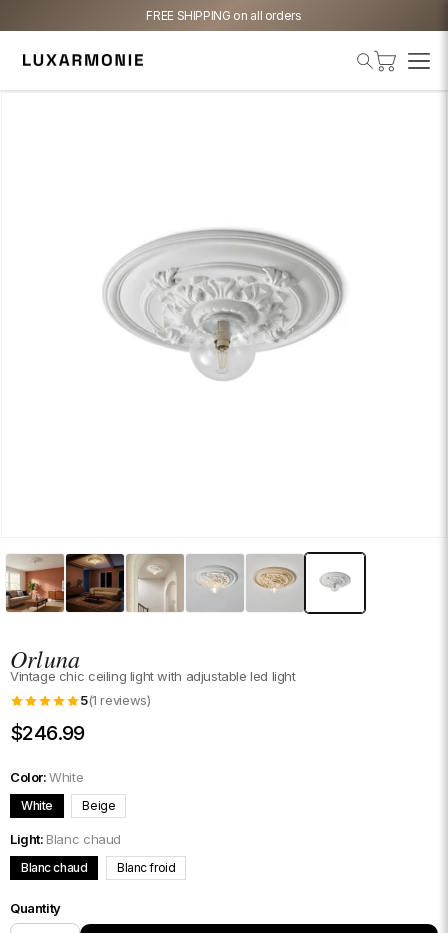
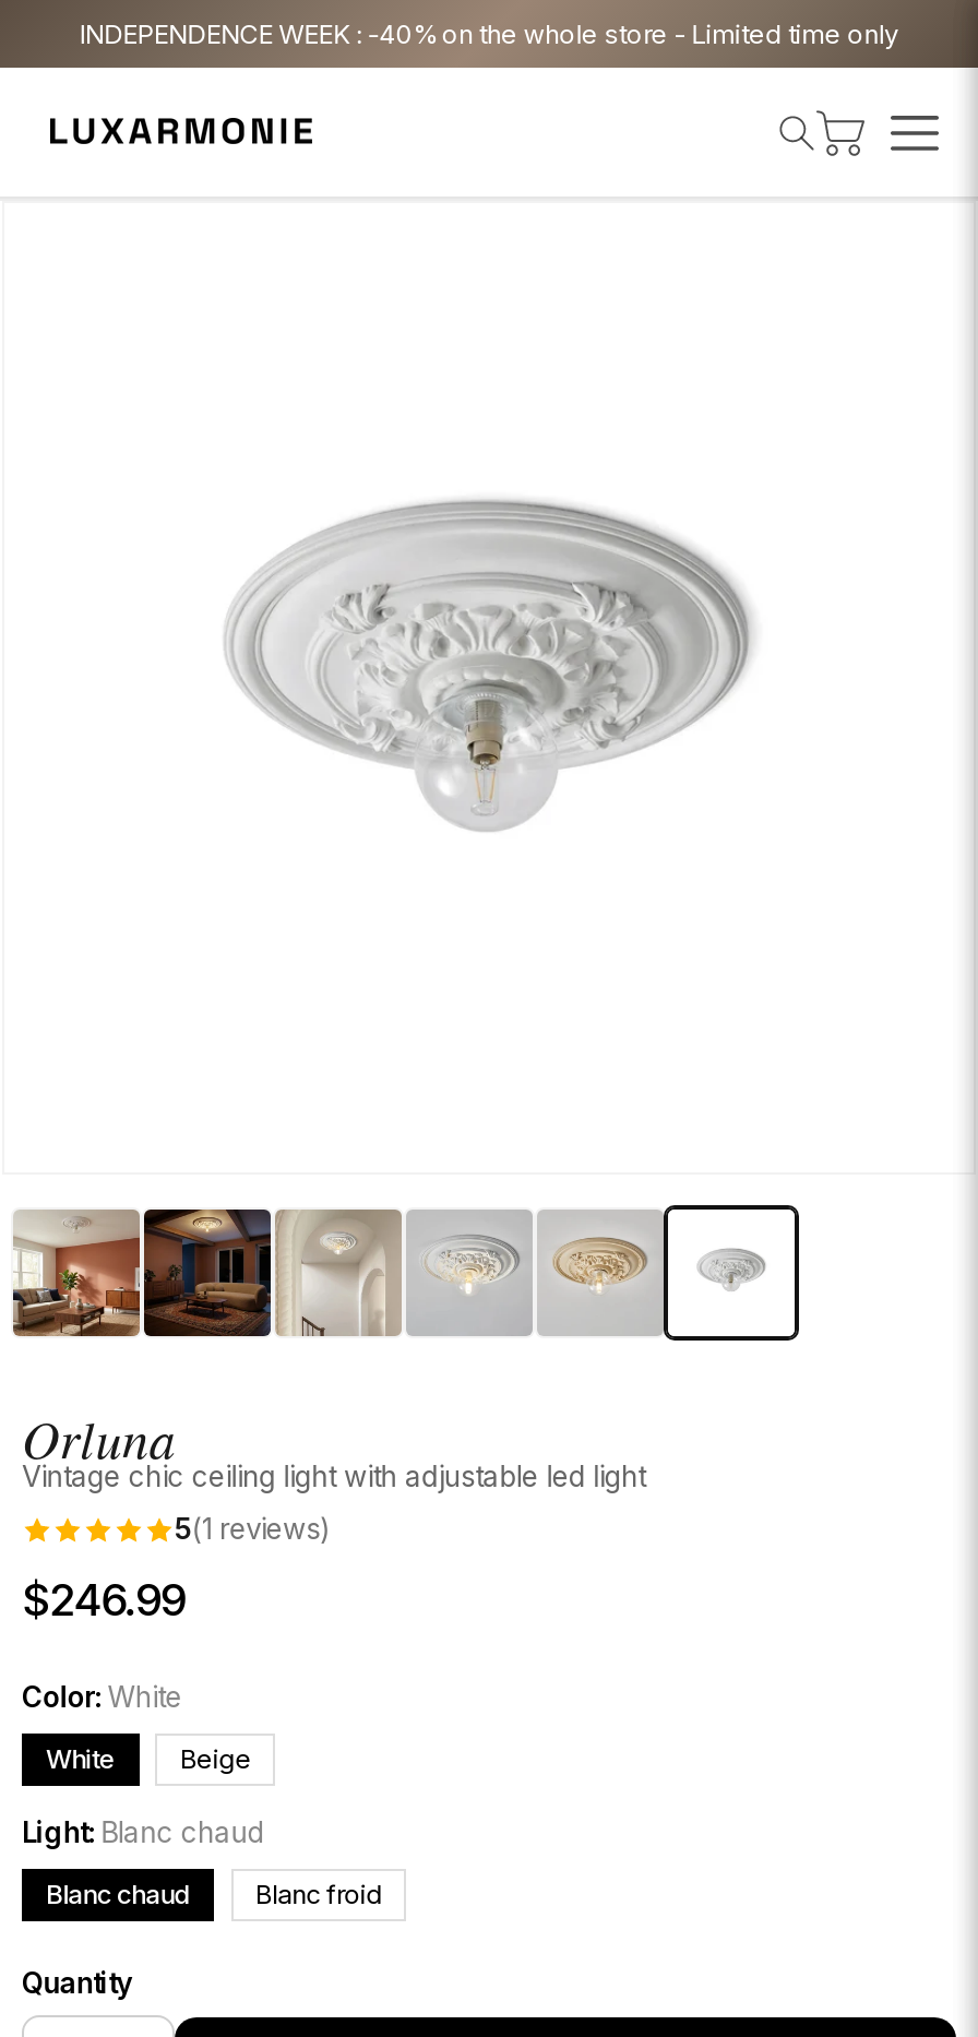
- FREE SHIPPING on all orders
+ INDEPENDENCE WEEK : -40% on the whole store - Limited time only
